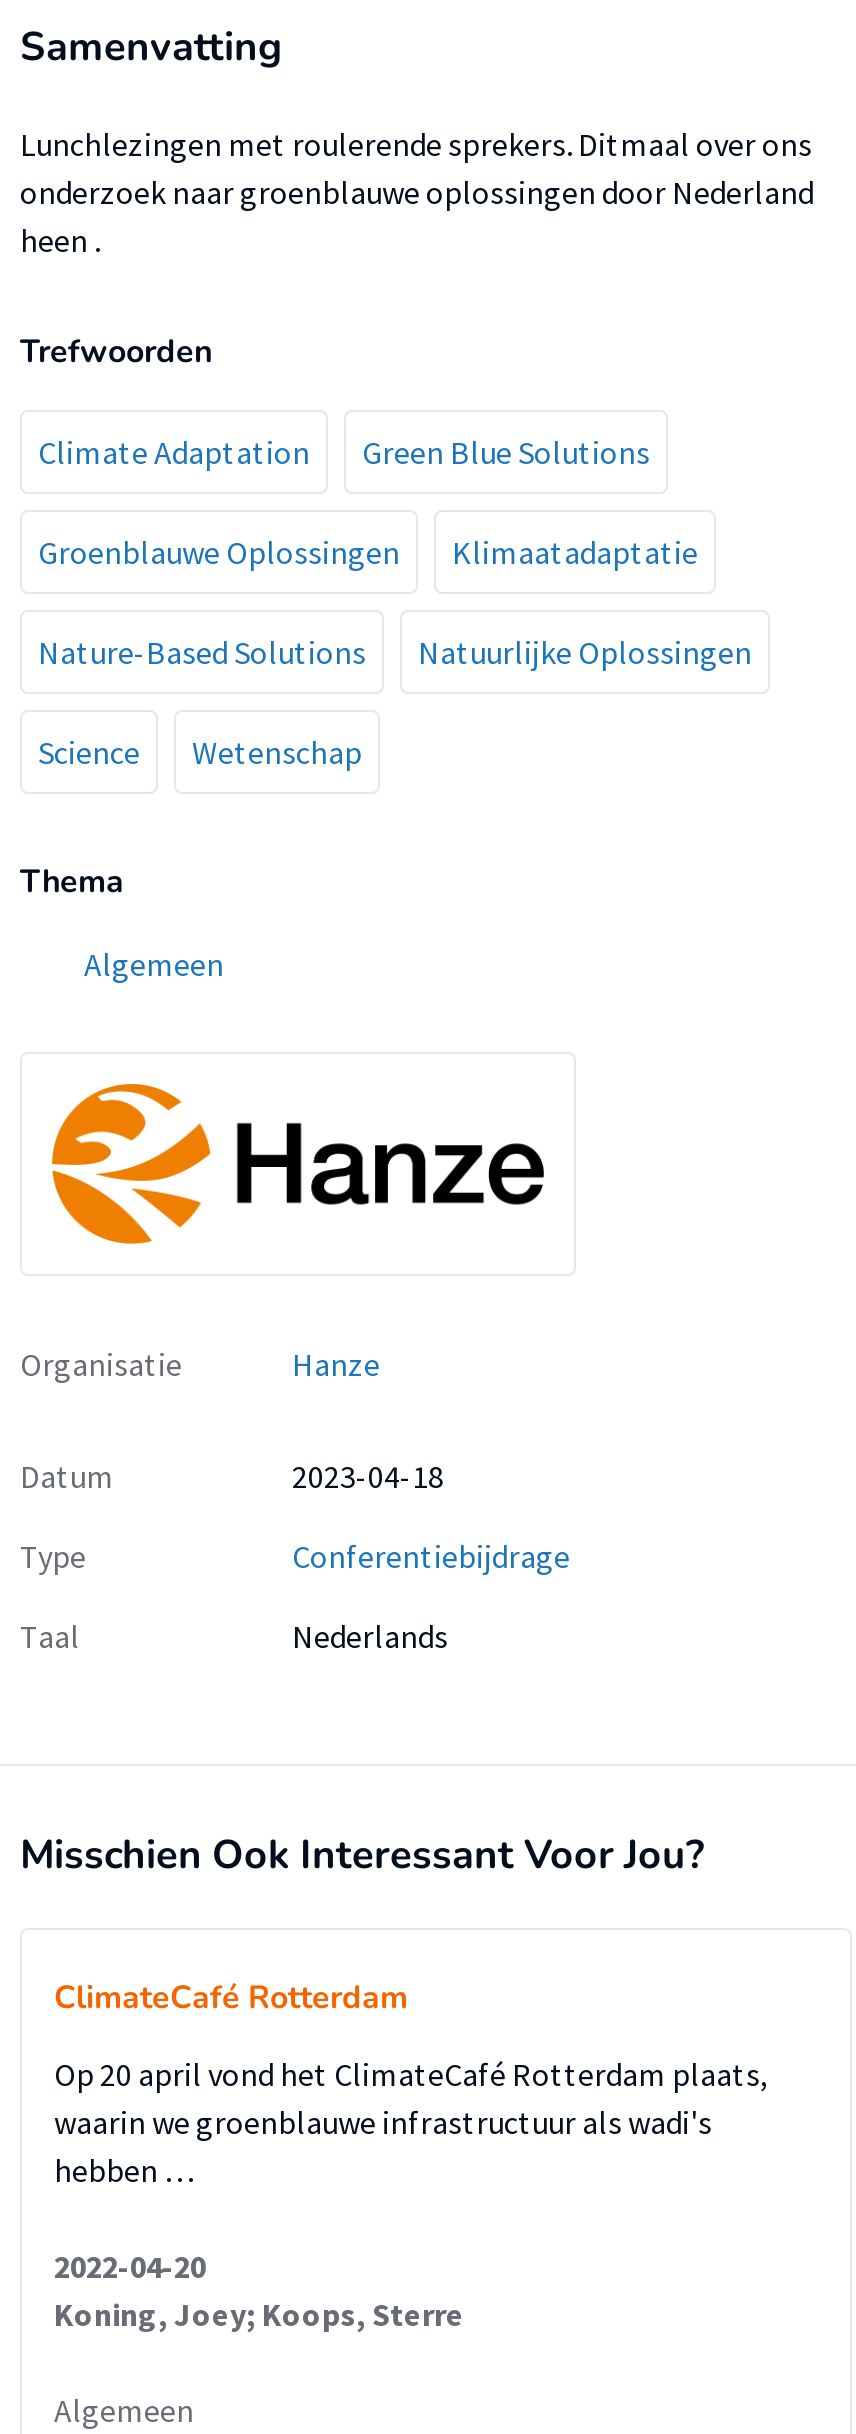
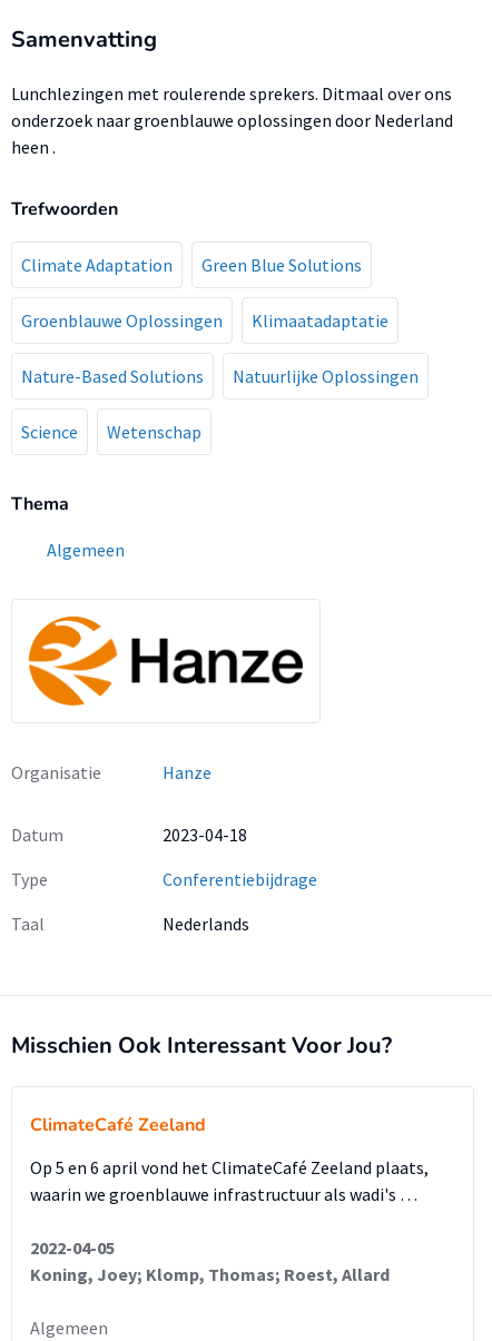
- ClimateCafé Rotterdam
+ ClimateCafé Zeeland

- Op 20 april vond het ClimateCafé Rotterdam plaats,
- waarin we groenblauwe infrastructuur als wadi's
- hebben …
+ Op 5 en 6 april vond het ClimateCafé Zeeland plaats,
+ waarin we groenblauwe infrastructuur als wadi's …

- 2022-04-20
- Koning, Joey; Koops, Sterre
+ 2022-04-05
+ Koning, Joey; Klomp, Thomas; Roest, Allard
